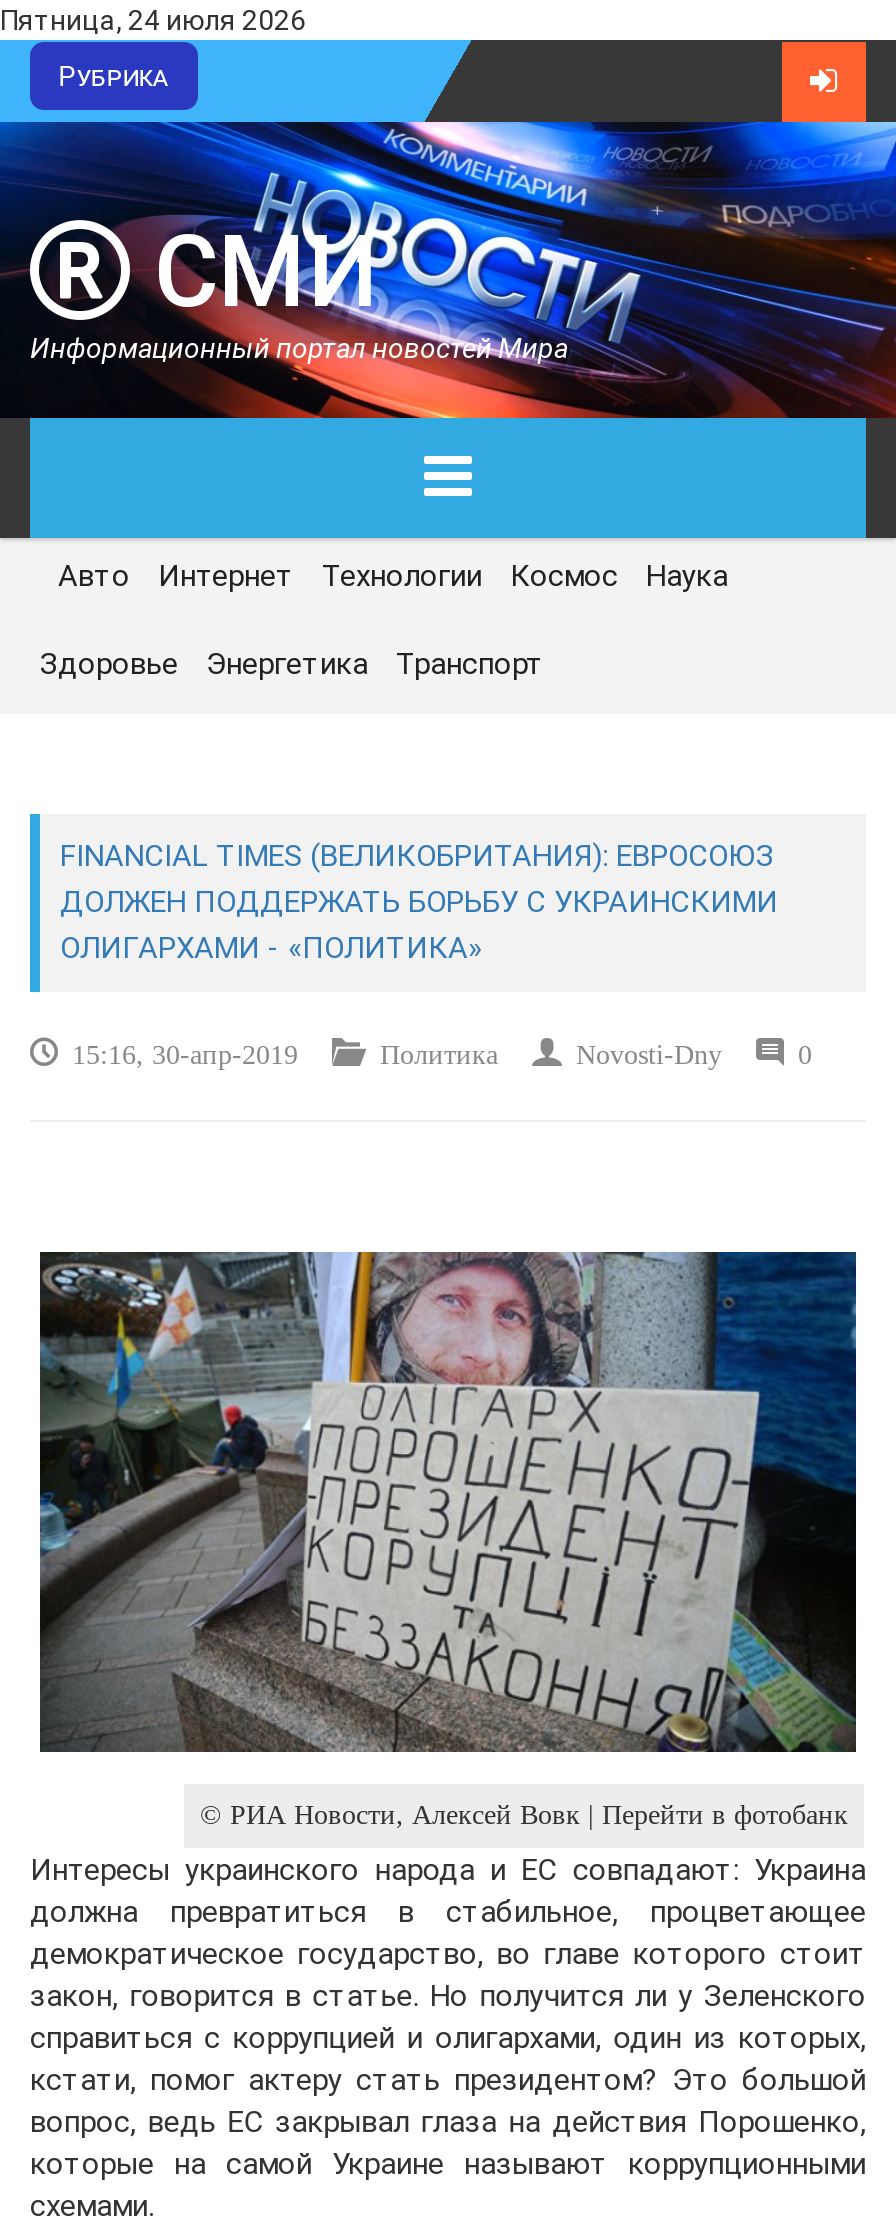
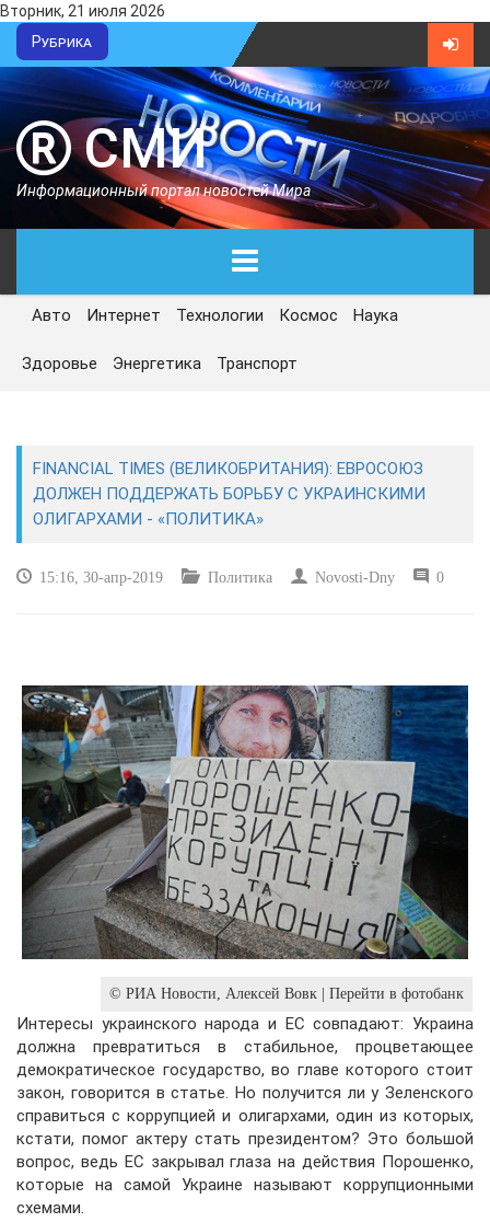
- Пятница, 24 июля 2026
+ Вторник, 21 июля 2026
